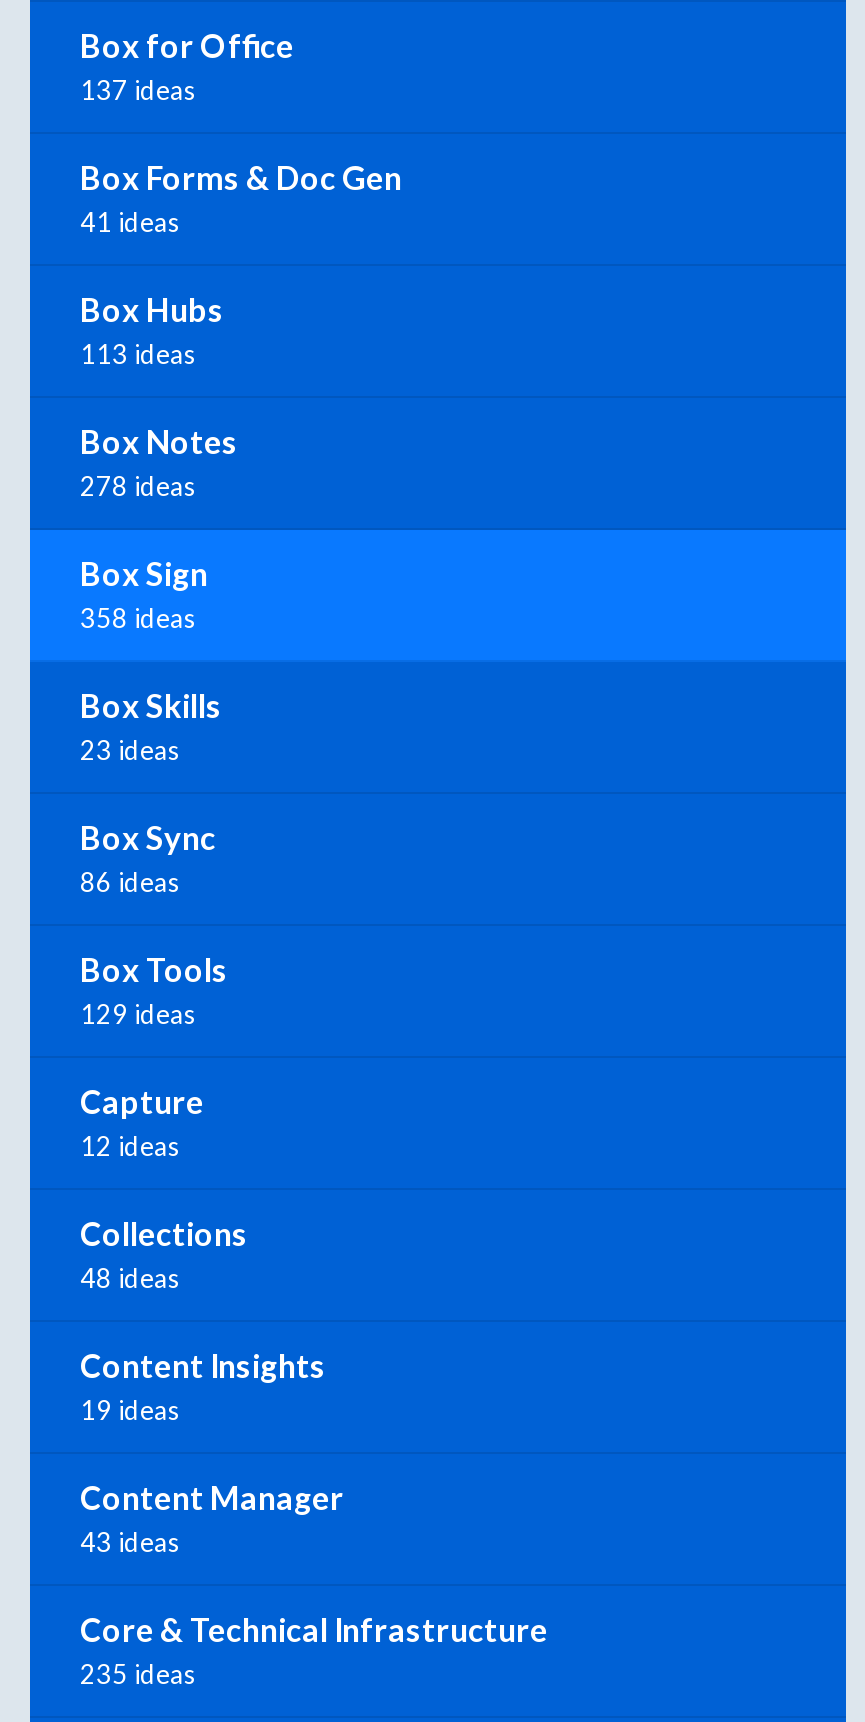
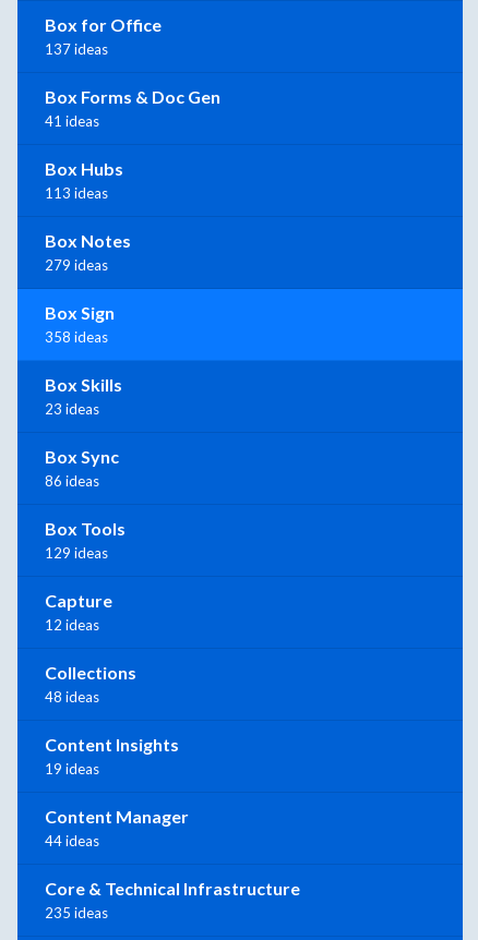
- 278 ideas
+ 279 ideas

- 43 ideas
+ 44 ideas
